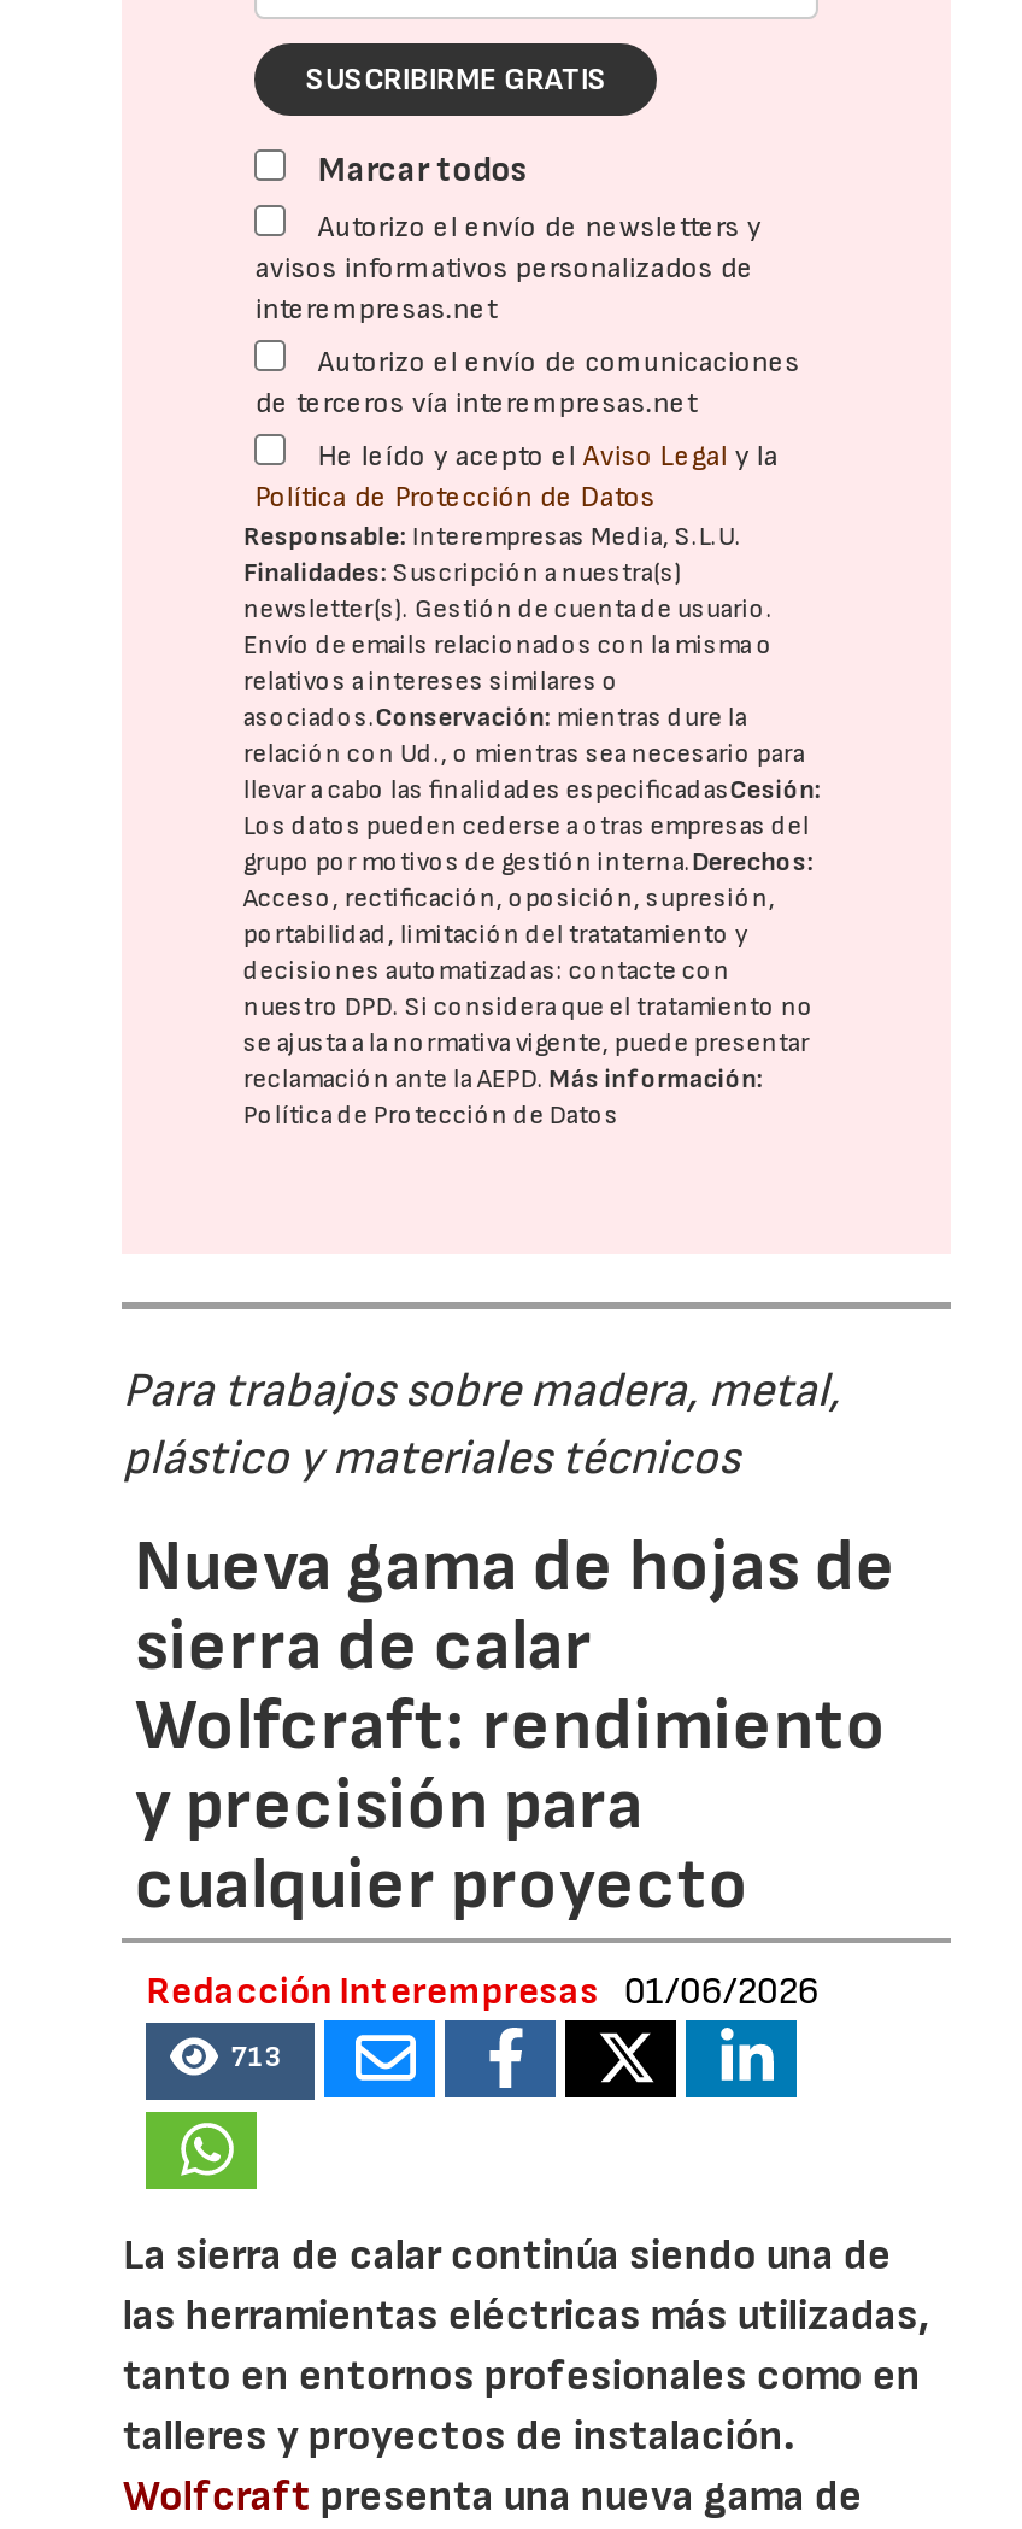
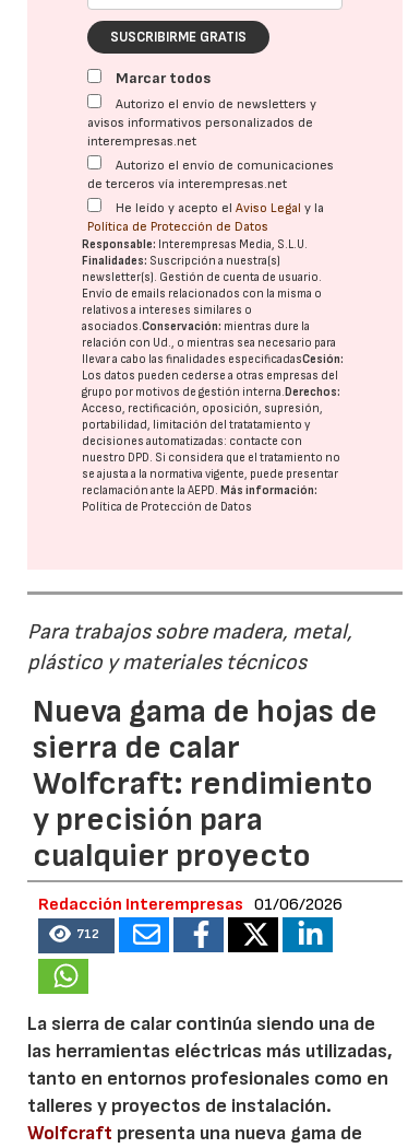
- 713
+ 712
